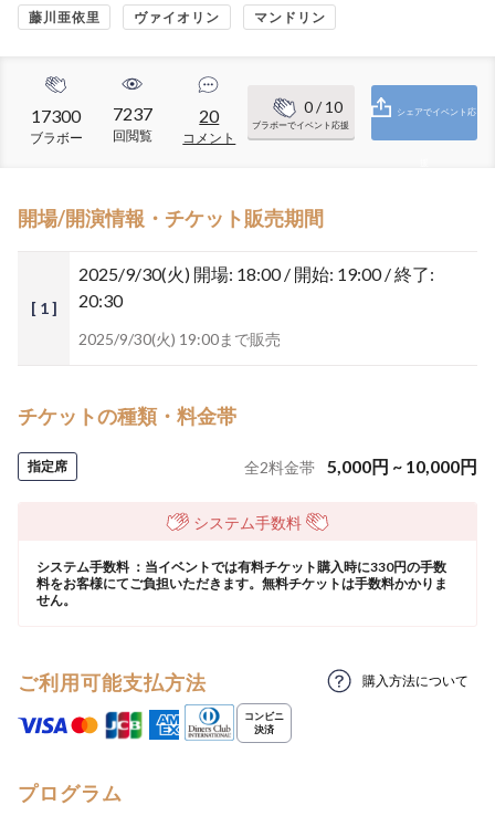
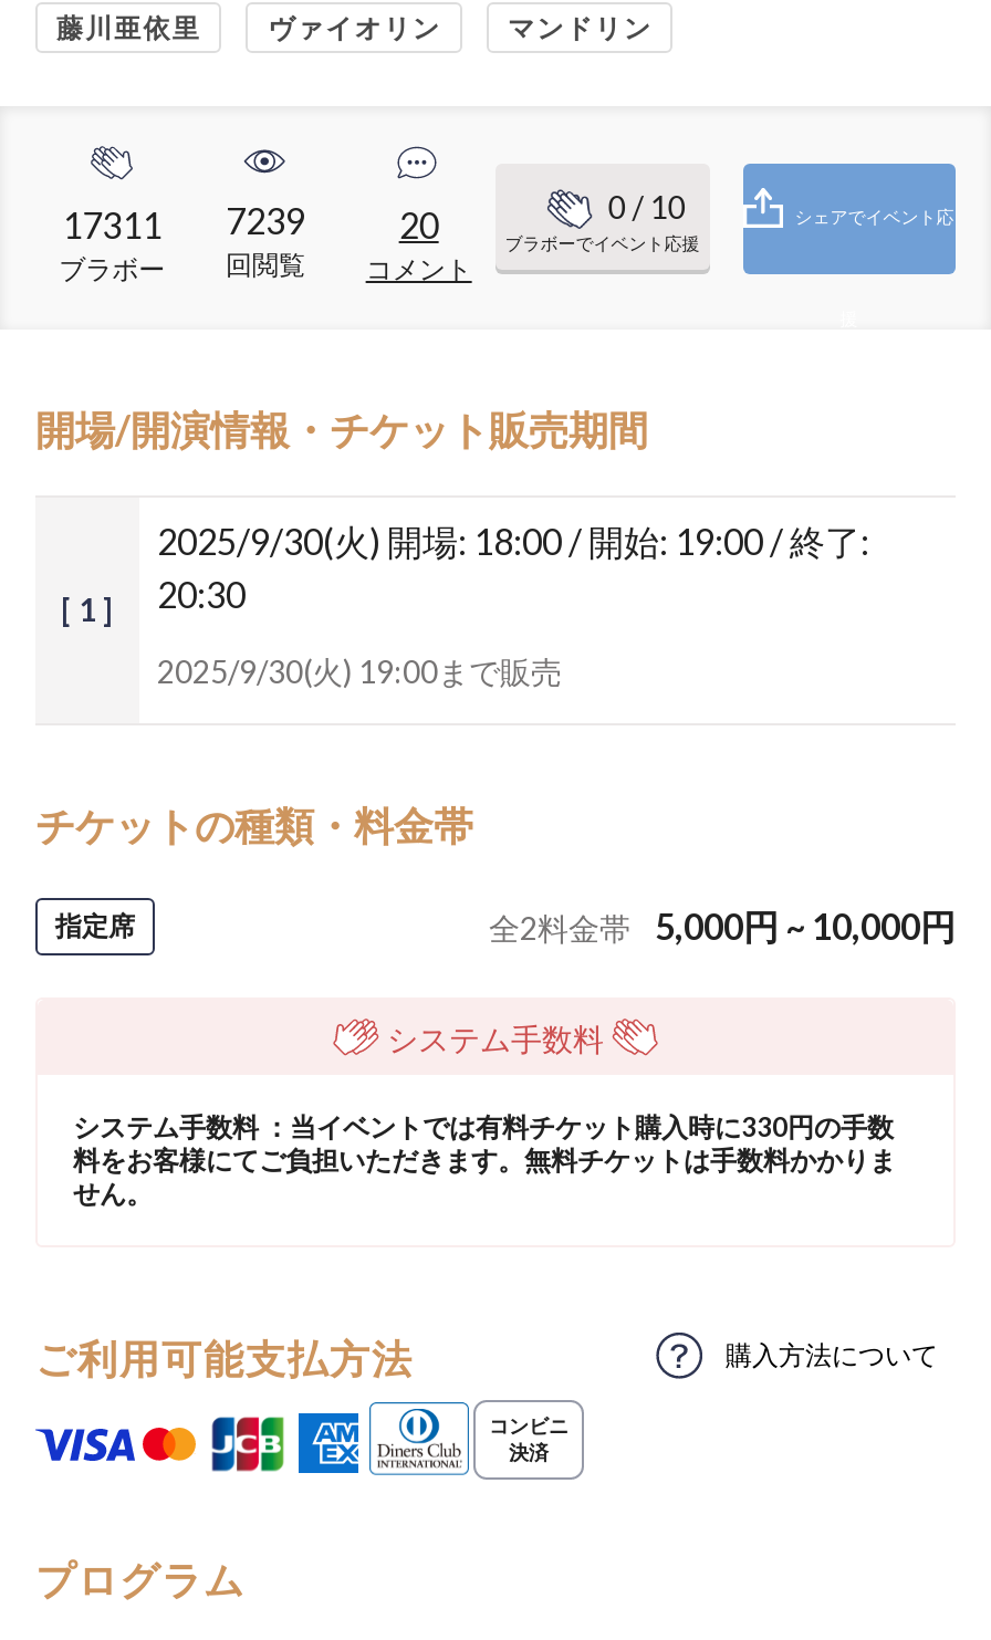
- 17300
+ 17311

- 7237
+ 7239
